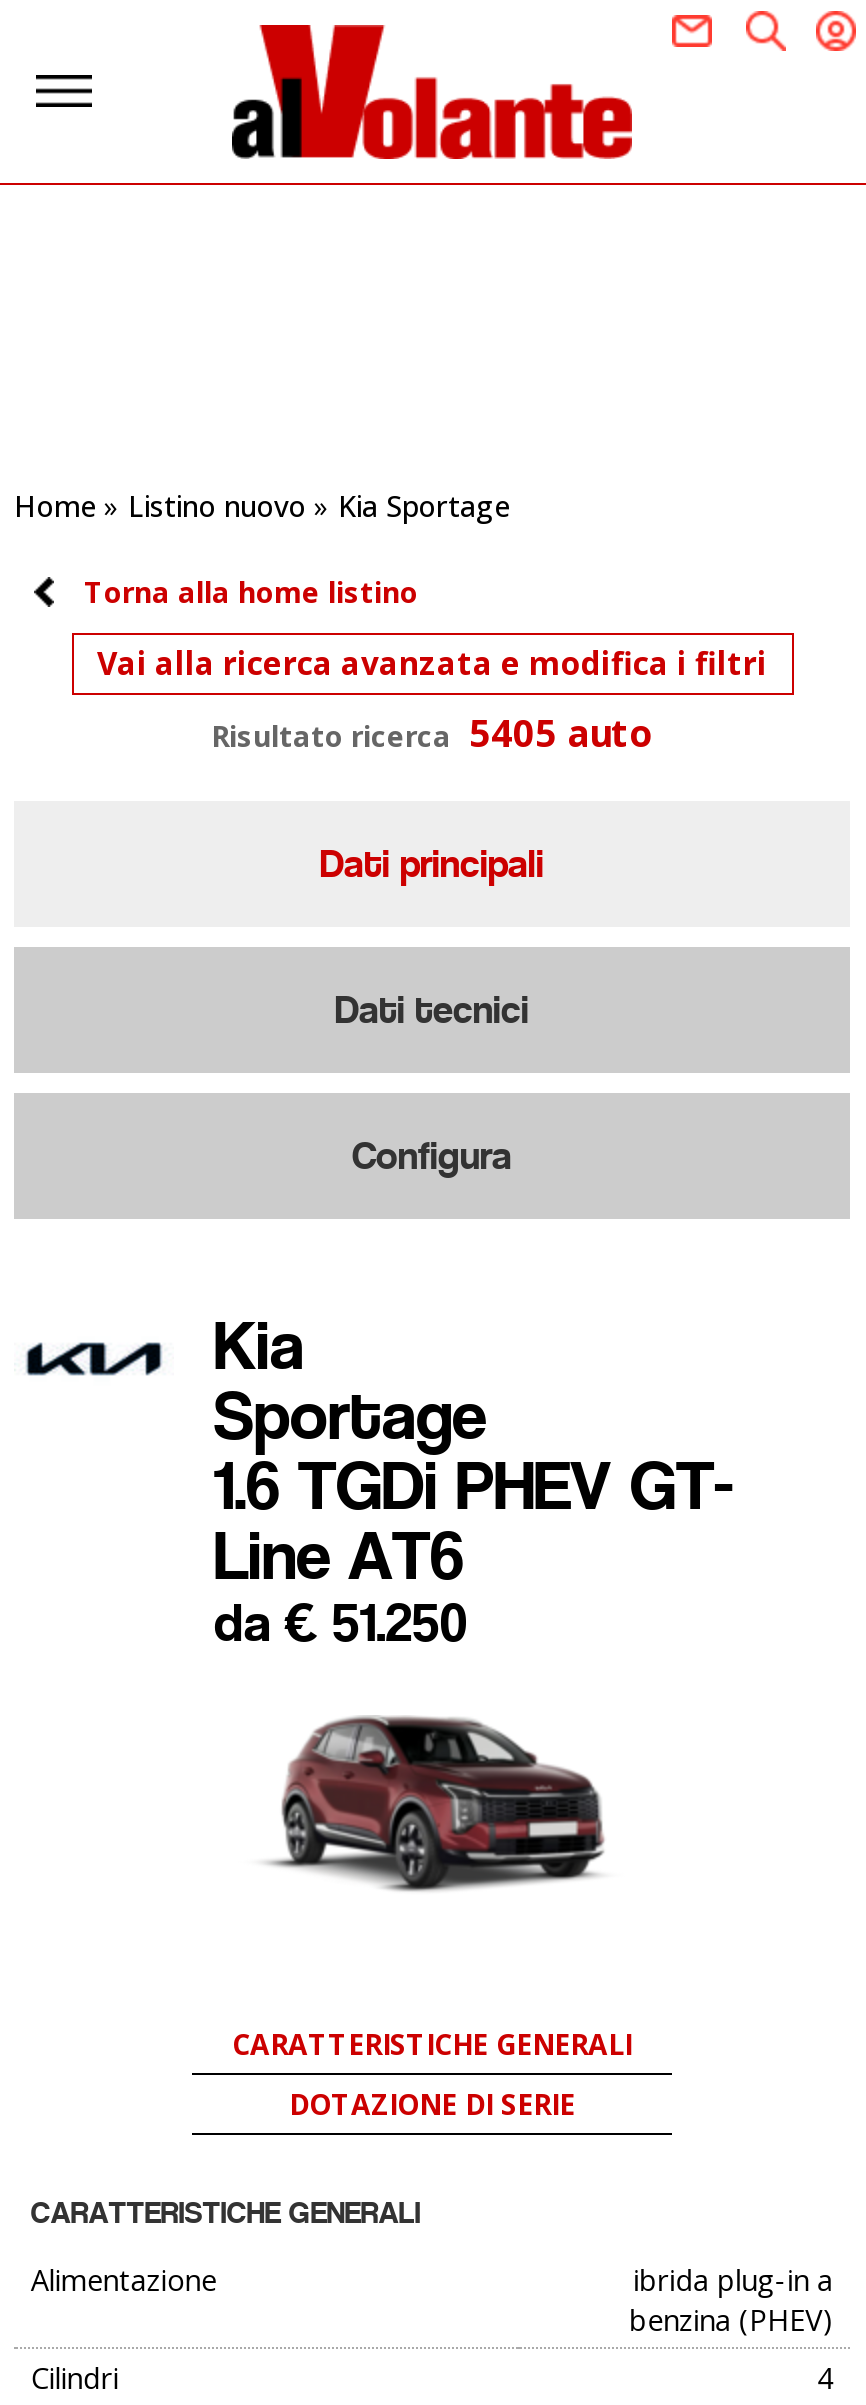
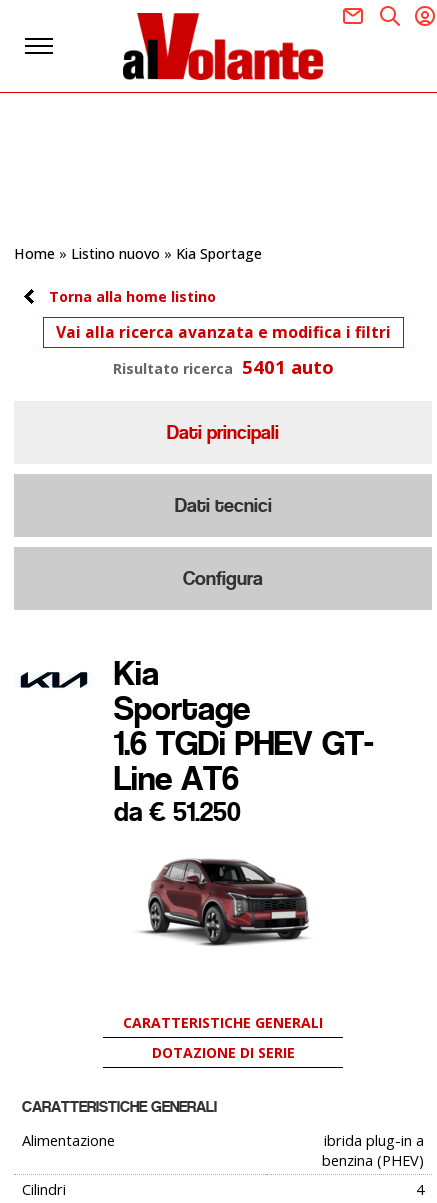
- Risultato ricerca 5405 auto
+ Risultato ricerca 5401 auto
